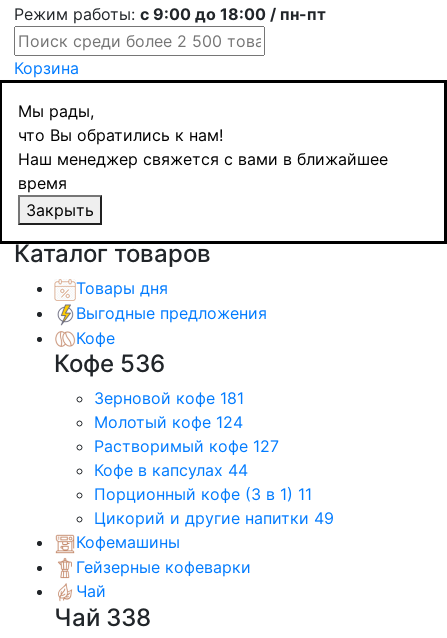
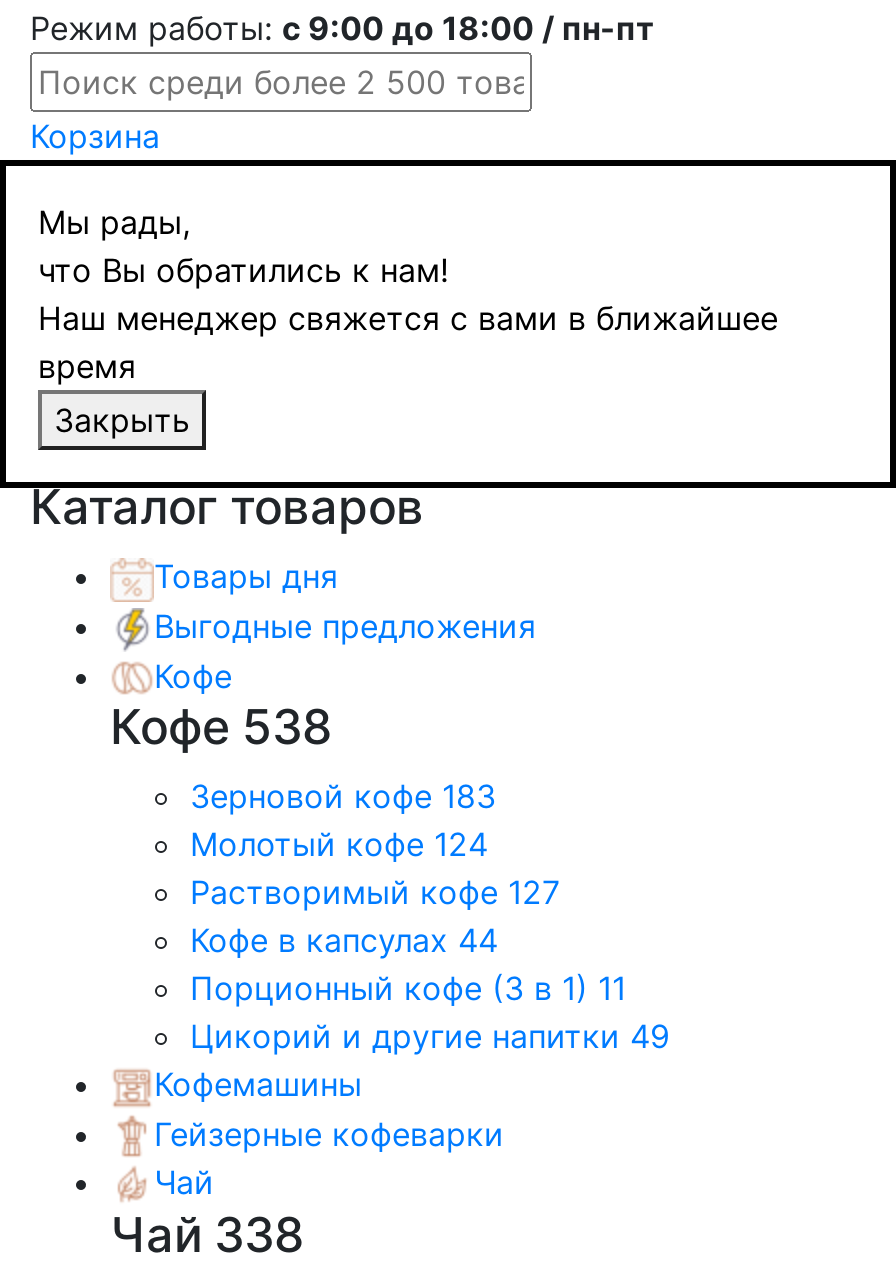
- Кофе 536
+ Кофе 538

- Зерновой кофе 181
+ Зерновой кофе 183
